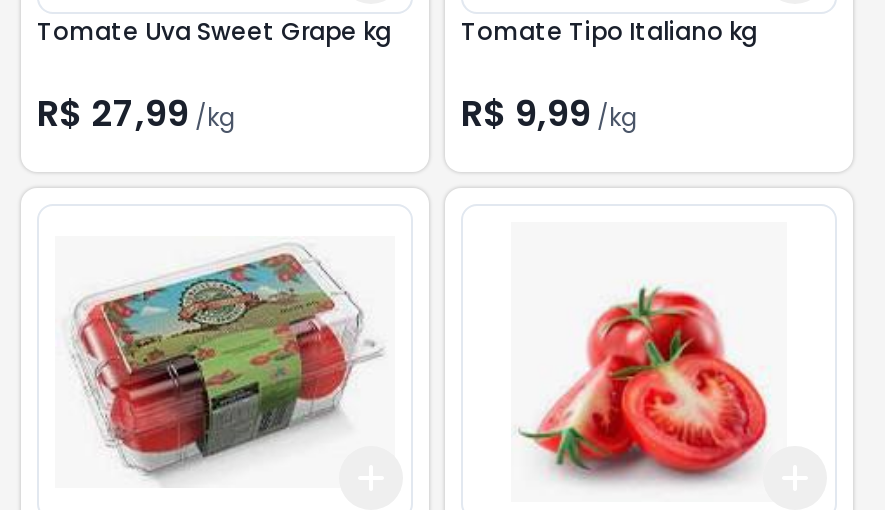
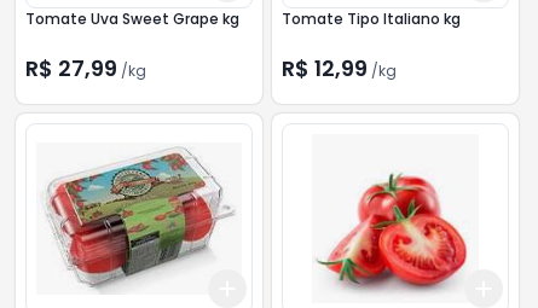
- R$ 9,99 / kg
+ R$ 12,99 / kg
